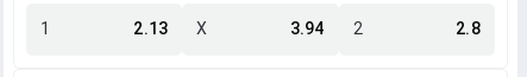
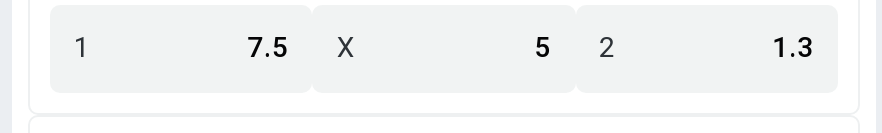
- 2.13 X
+ 7.5 X

- 3.94 2
+ 5 2

- 2.8
+ 1.3
